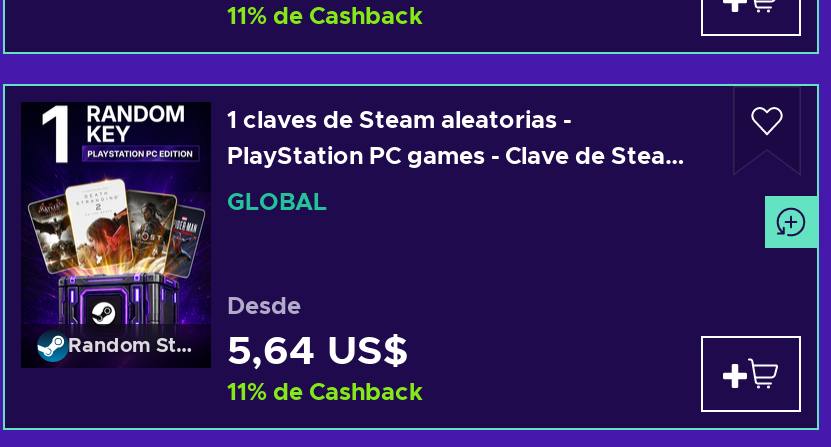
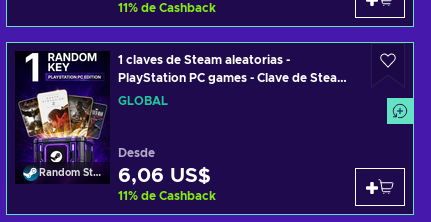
- 5,64 US$
+ 6,06 US$
